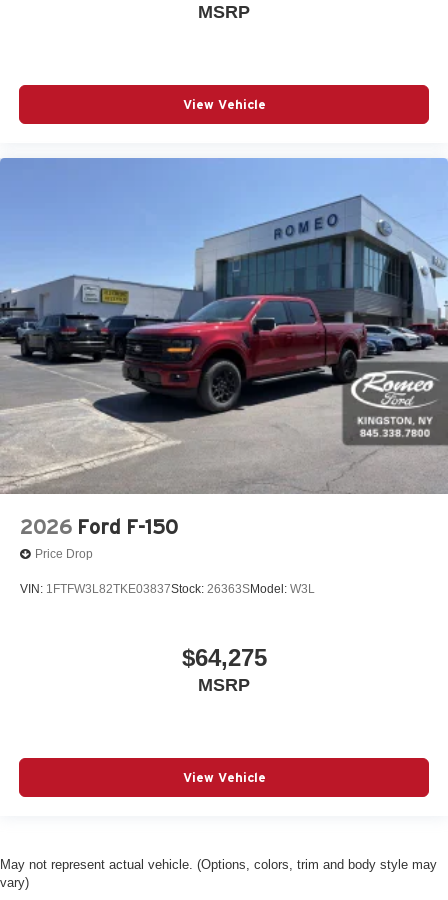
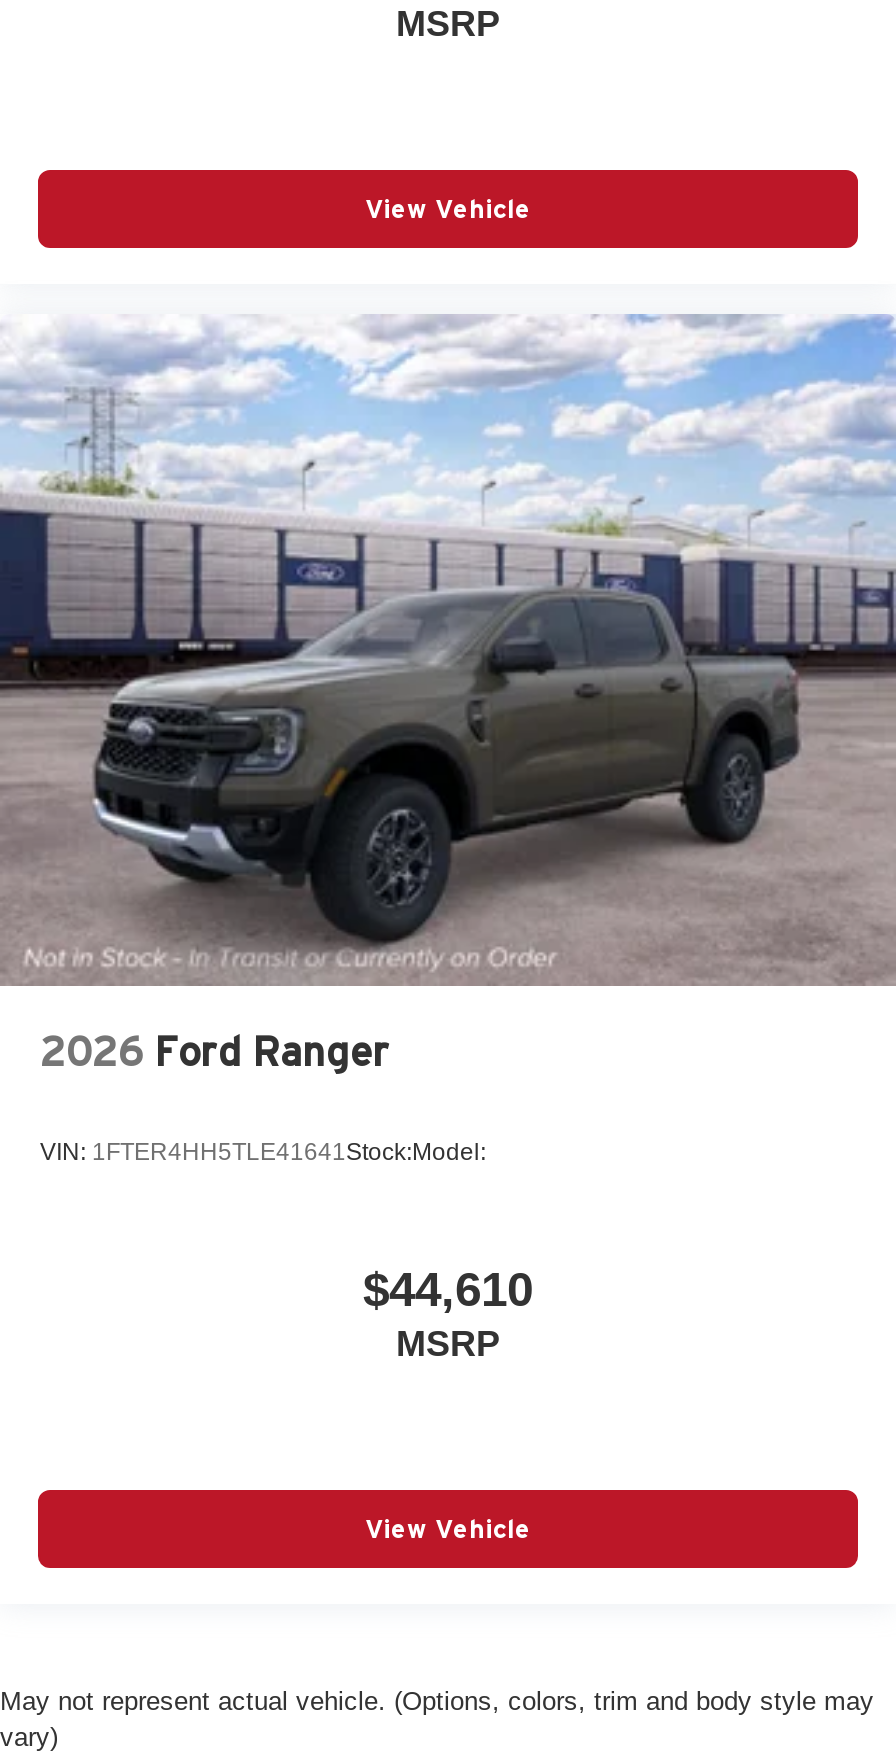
- [image]
- 2026 Ford F-150
- Price Drop
+ [image]
+ 2026 Ford Ranger

- VIN: 1FTFW3L82TKE03837Stock: 26363SModel: W3L
+ VIN: 1FTER4HH5TLE41641Stock:Model:

- $64,275
+ $44,610
